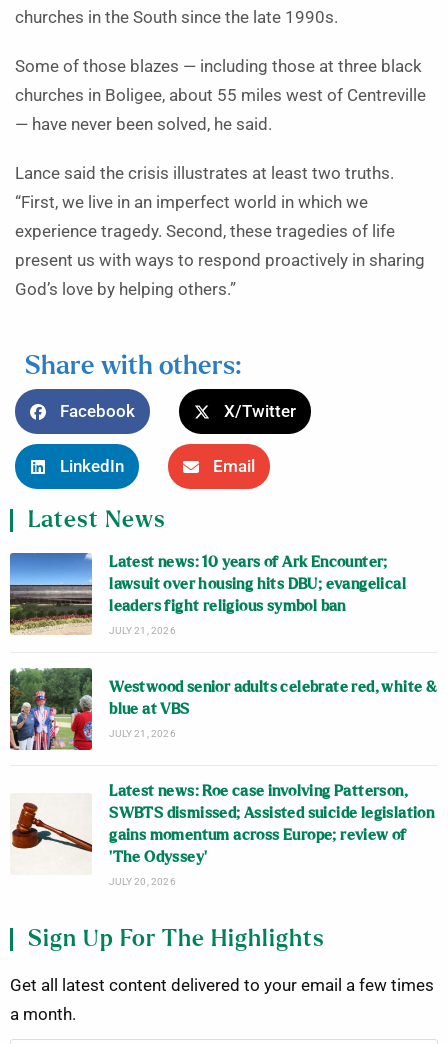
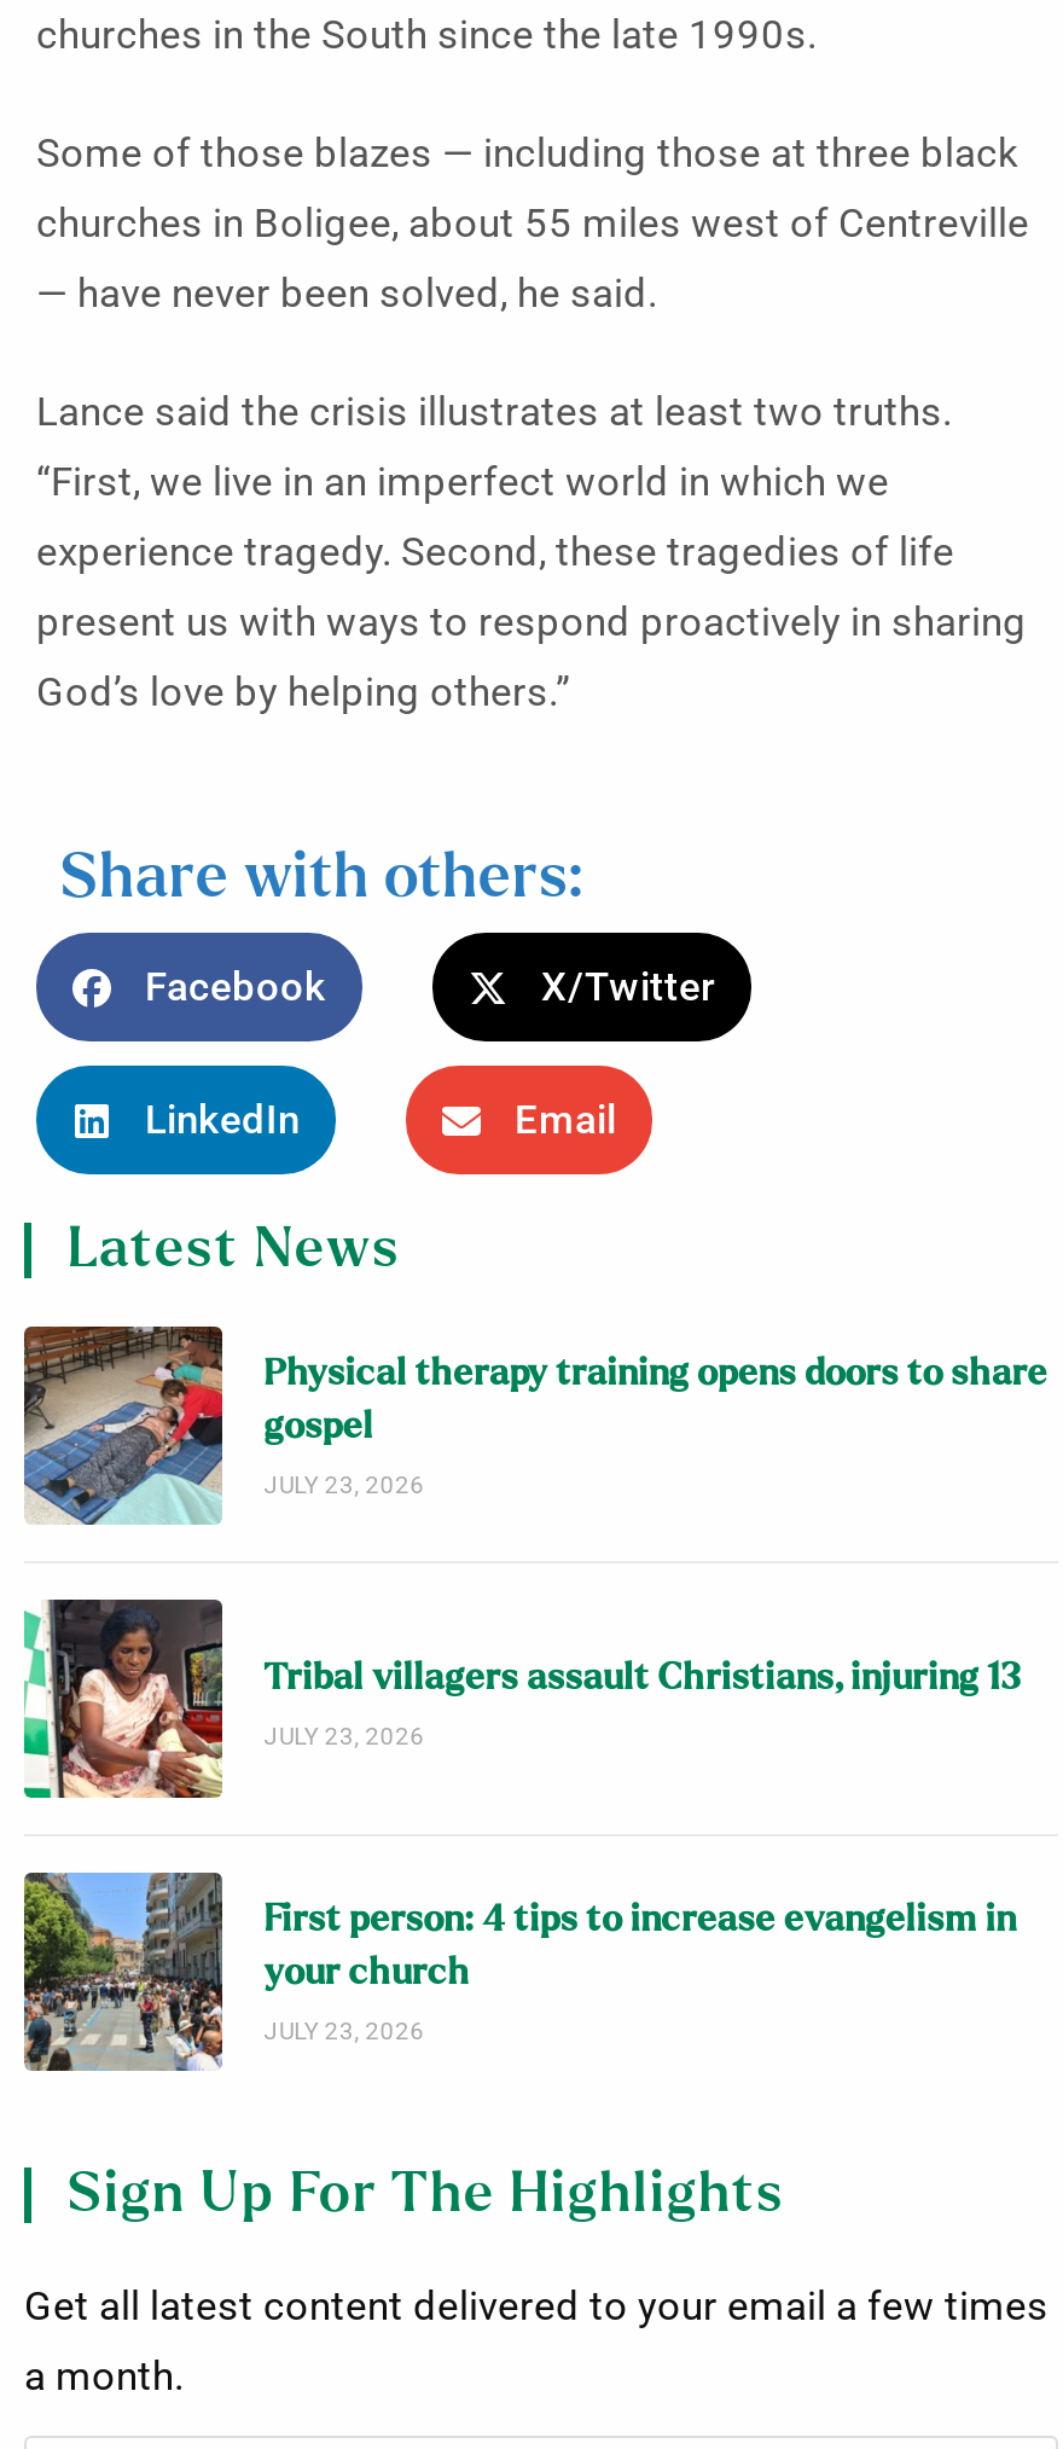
- [image]
- Latest news: 10 years of Ark Encounter;
- lawsuit over housing hits DBU; evangelical
- leaders fight religious symbol ban
- JULY 21, 2026
+ [image]
+ Physical therapy training opens doors to share
+ gospel
+ JULY 23, 2026

- [image]
- Westwood senior adults celebrate red, white &
- blue at VBS
- JULY 21, 2026
+ [image]
+ Tribal villagers assault Christians, injuring 13
+ JULY 23, 2026

- [image]
- Latest news: Roe case involving Patterson,
- SWBTS dismissed; Assisted suicide legislation
- gains momentum across Europe; review of
- ‘The Odyssey’
- JULY 20, 2026
+ [image]
+ First person: 4 tips to increase evangelism in
+ your church
+ JULY 23, 2026
